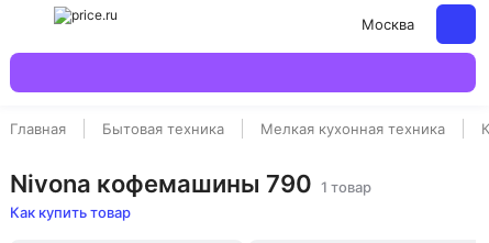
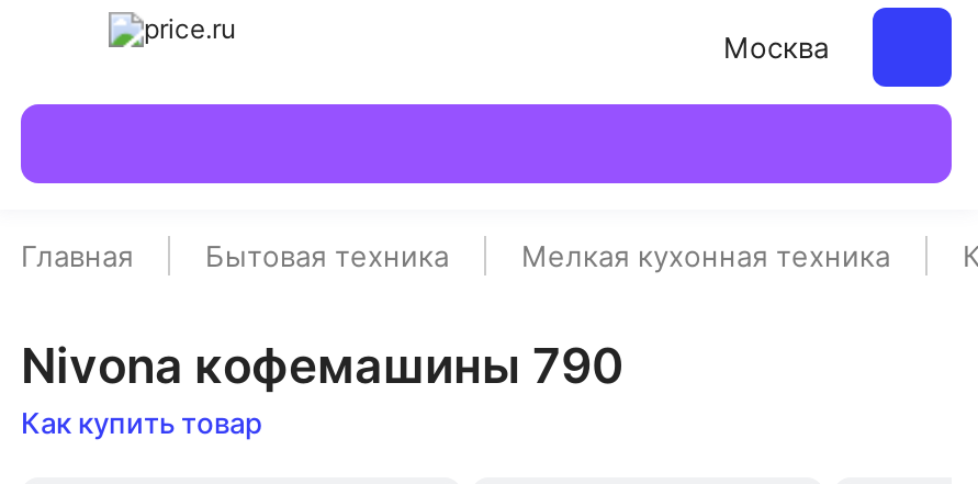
- Nivona кофемашины 790 1 товар
+ Nivona кофемашины 790
